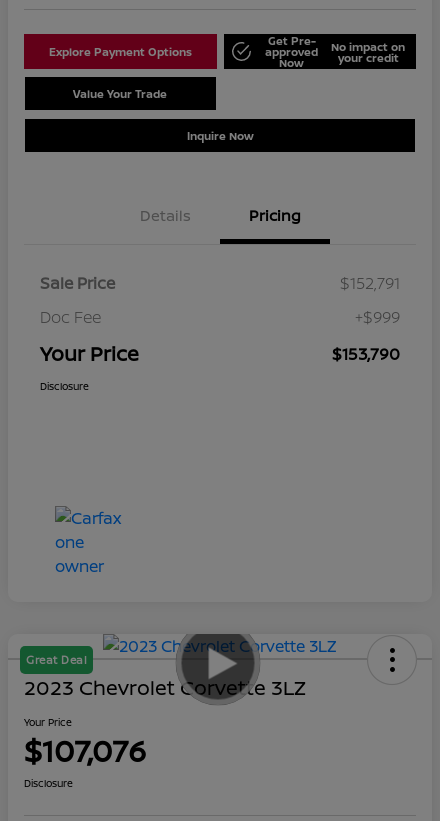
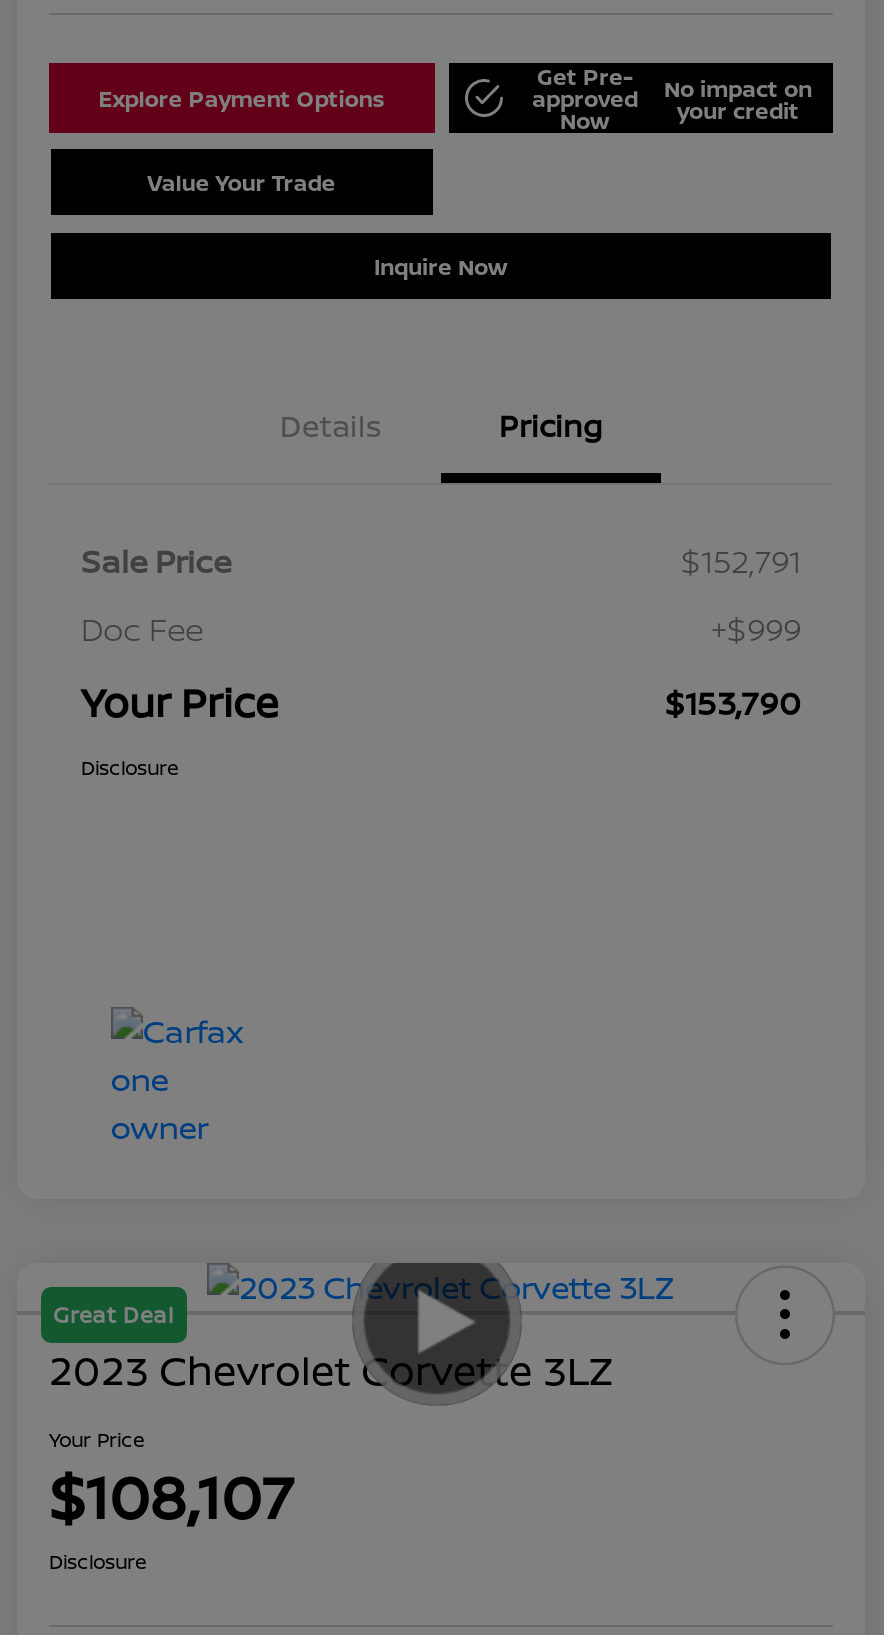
- $107,076
+ $108,107
